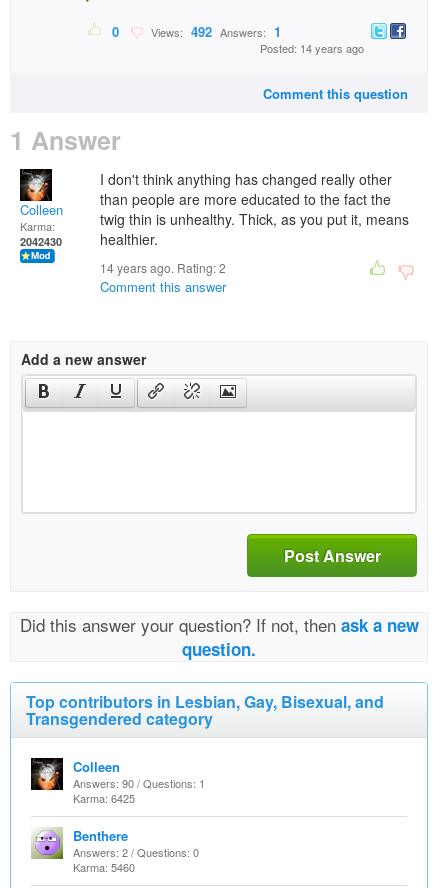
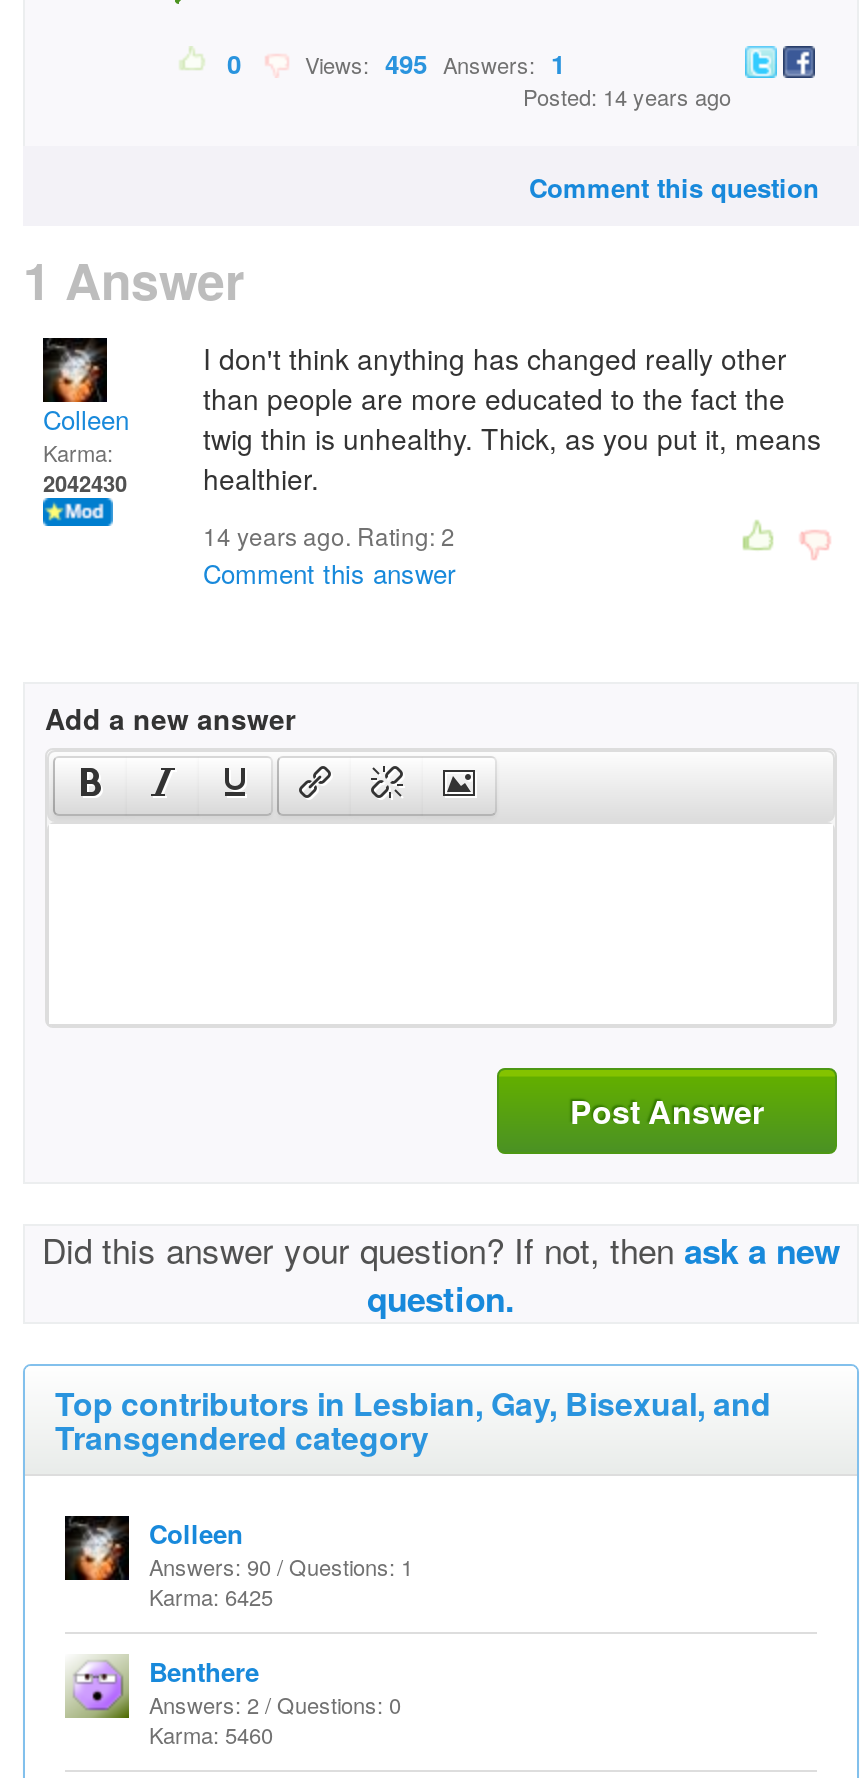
- Views: 492 Answers: 1
+ Views: 495 Answers: 1
